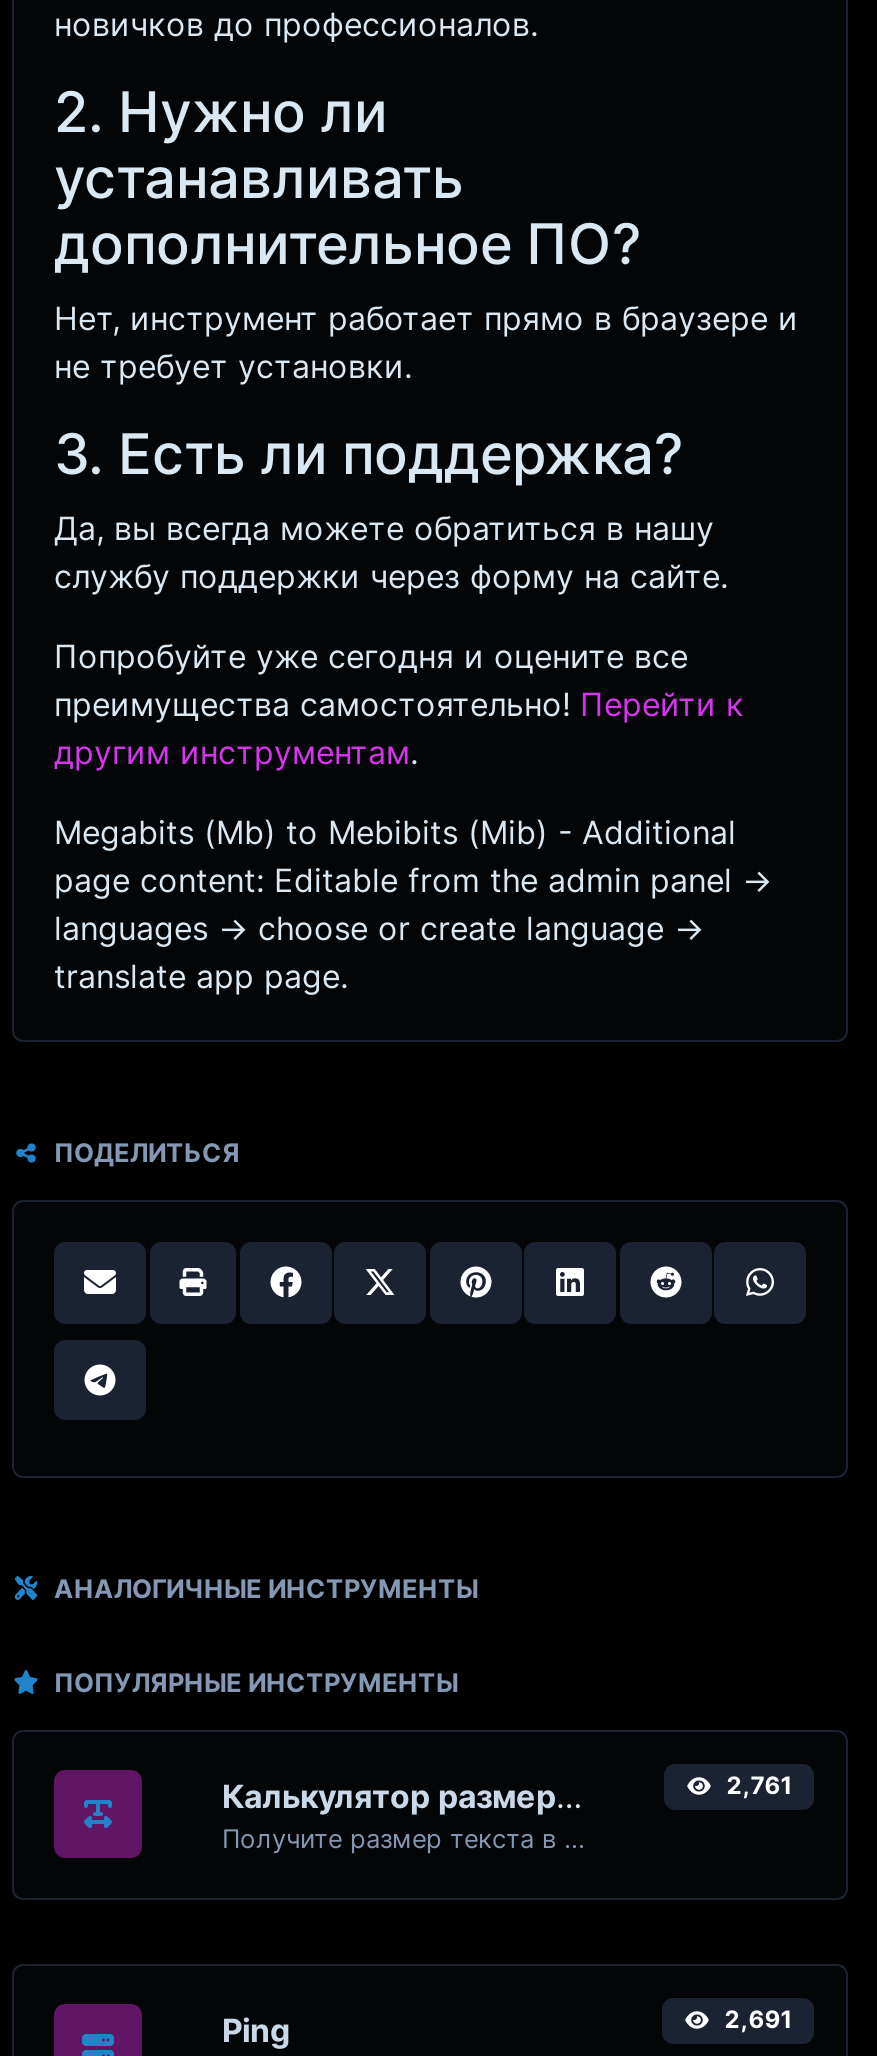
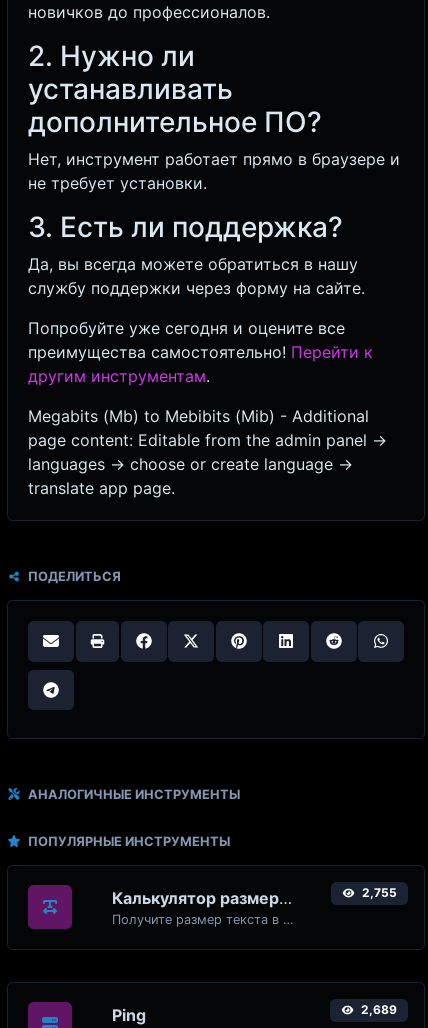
- 2,761
+ 2,755

- 2,691
+ 2,689
